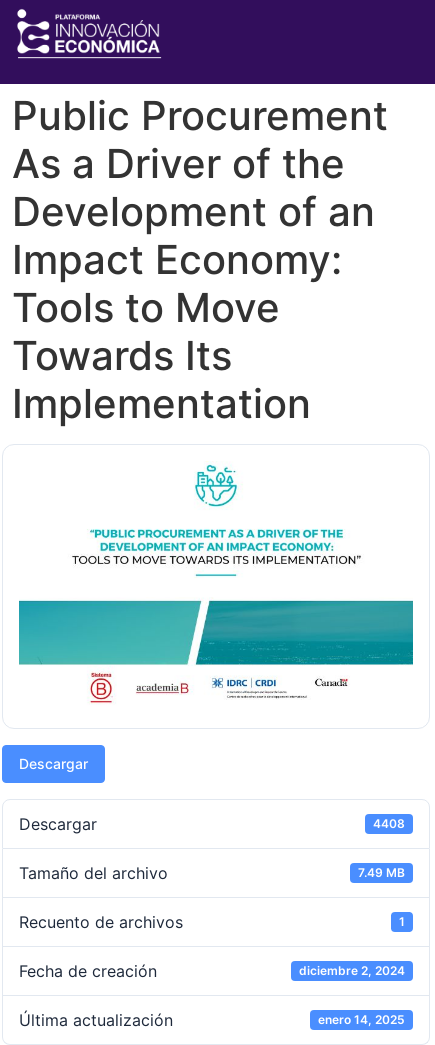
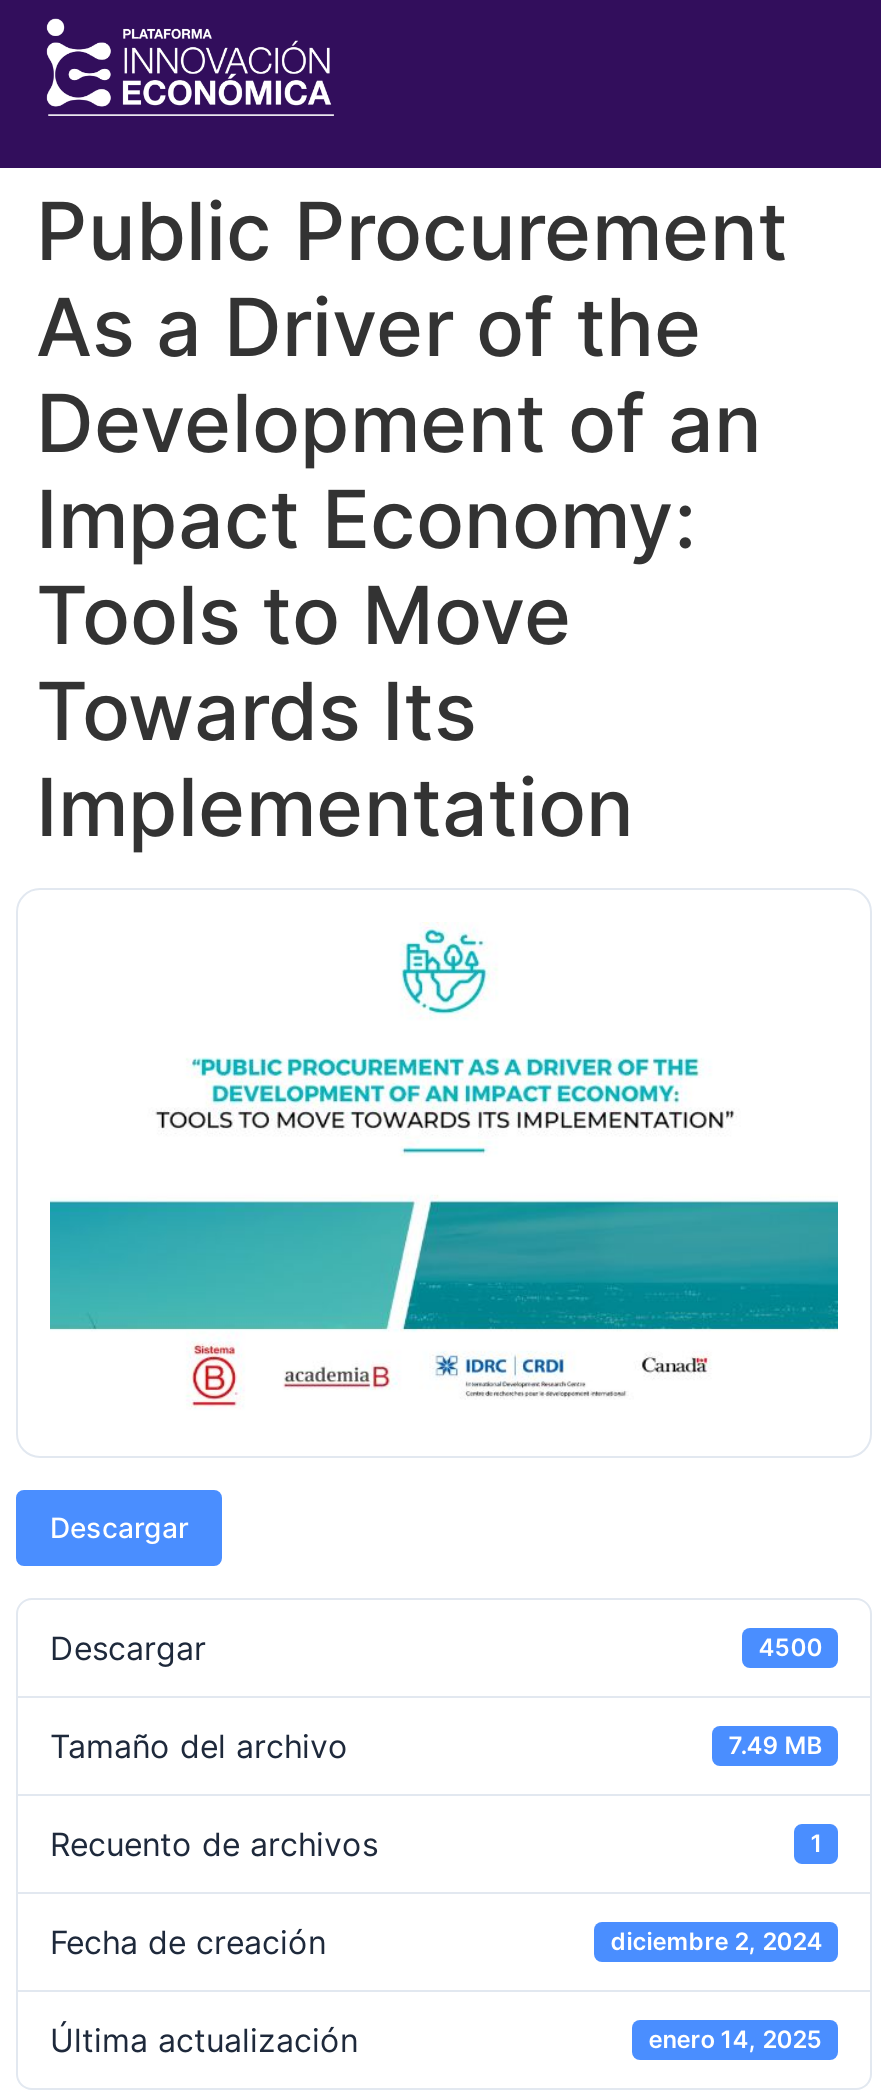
- 4408
+ 4500
